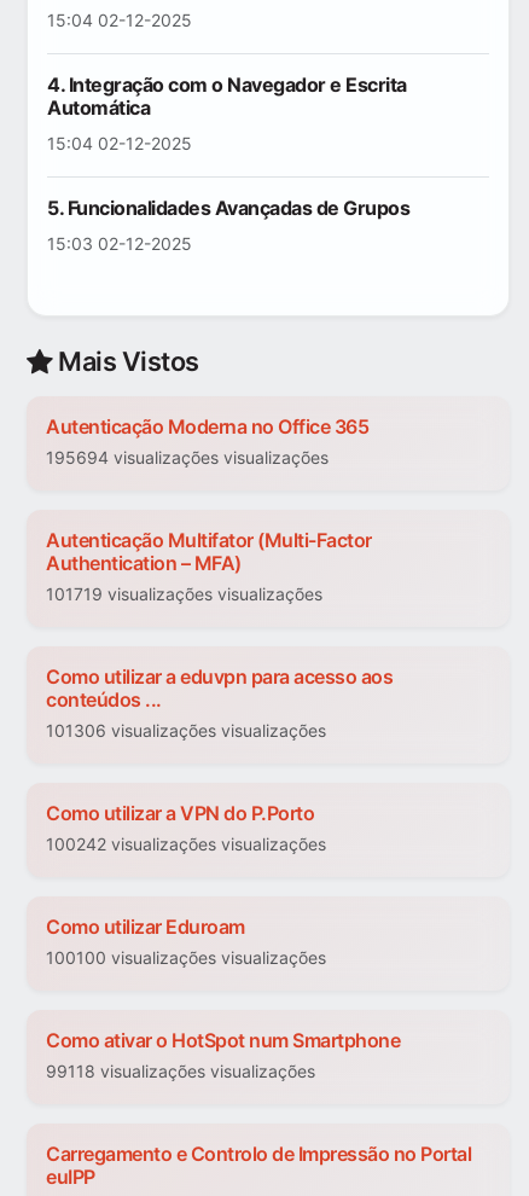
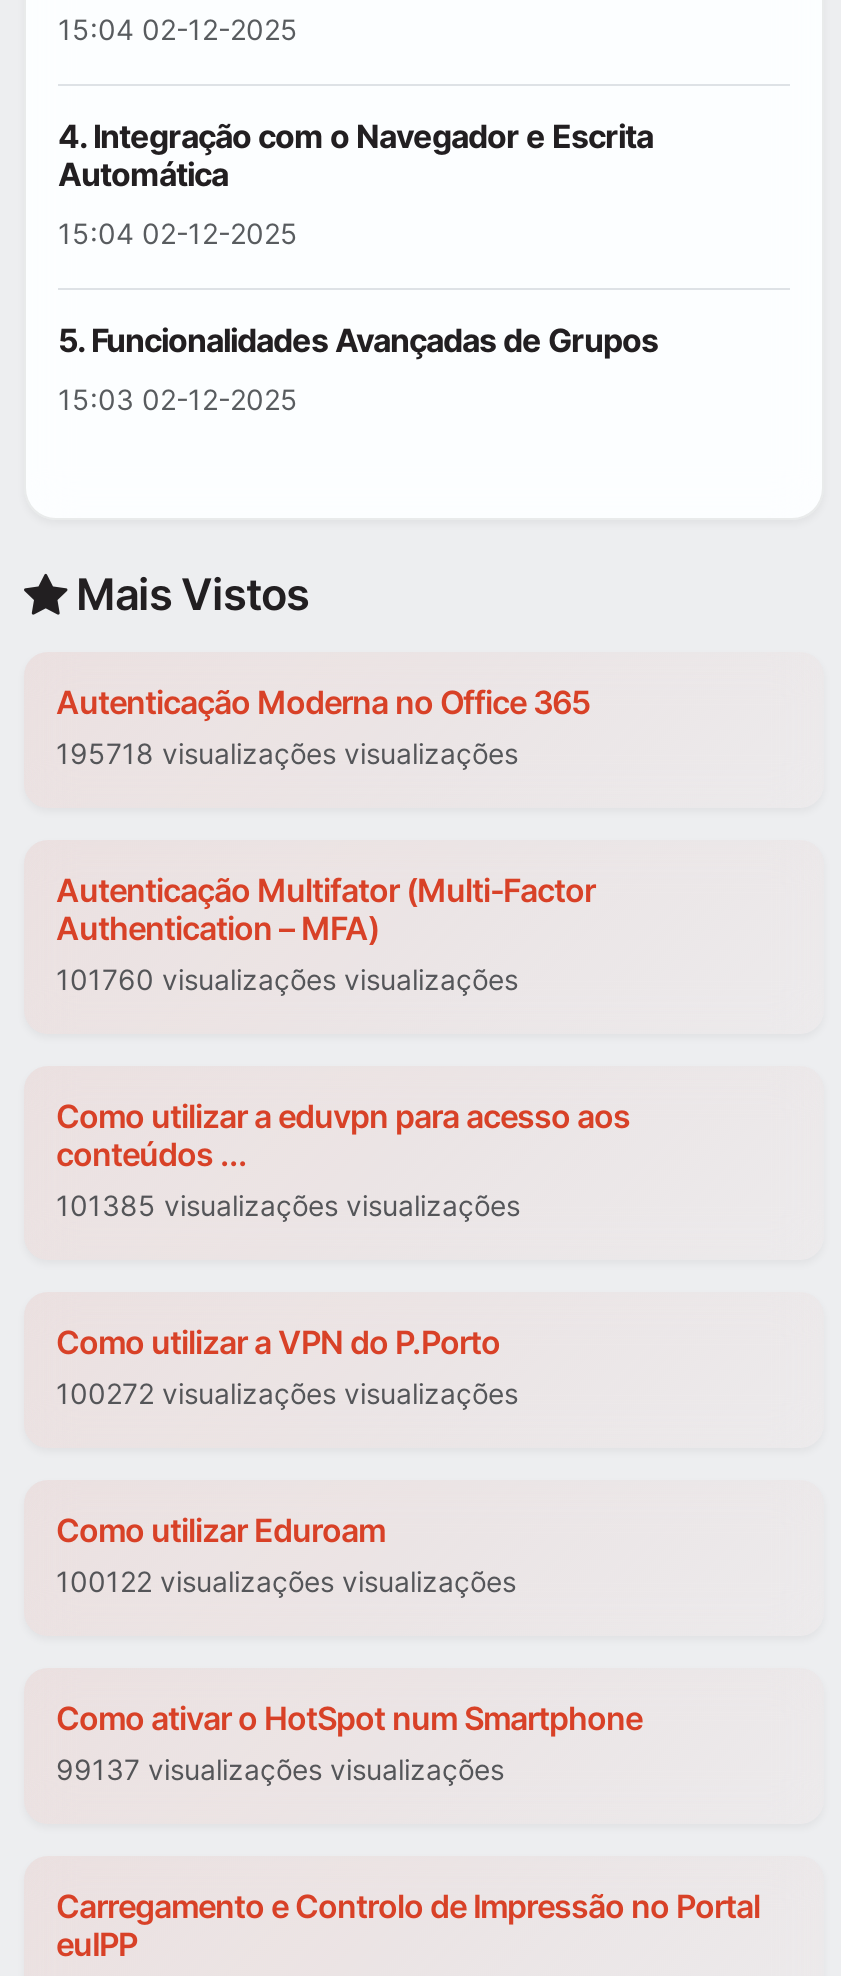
- 195694 visualizações visualizações
+ 195718 visualizações visualizações

- 101719 visualizações visualizações
+ 101760 visualizações visualizações

- 101306 visualizações visualizações
+ 101385 visualizações visualizações

- 100242 visualizações visualizações
+ 100272 visualizações visualizações

- 100100 visualizações visualizações
+ 100122 visualizações visualizações

- 99118 visualizações visualizações
+ 99137 visualizações visualizações
